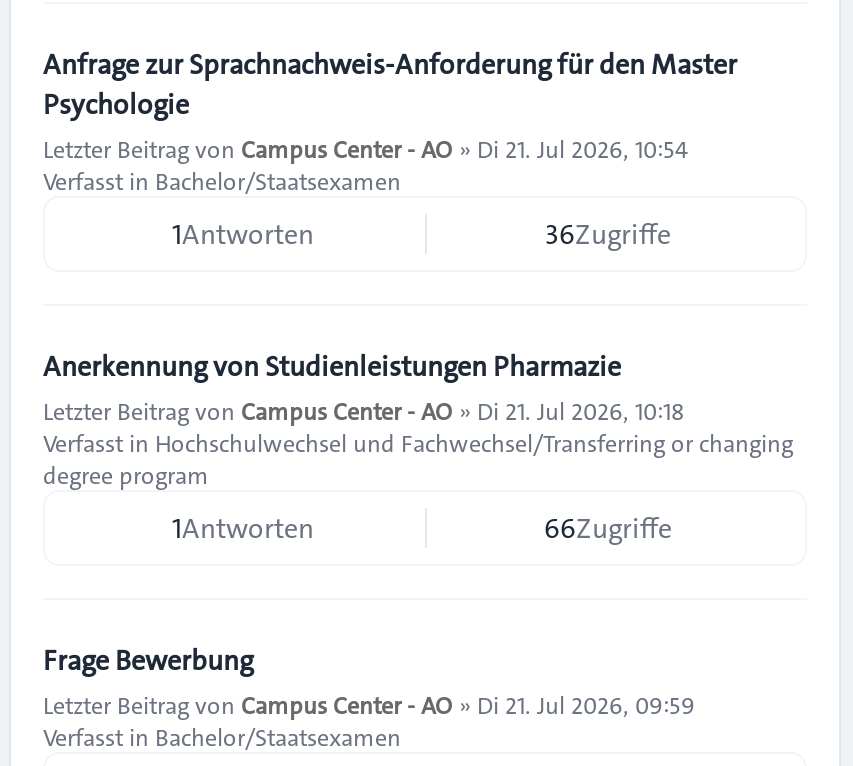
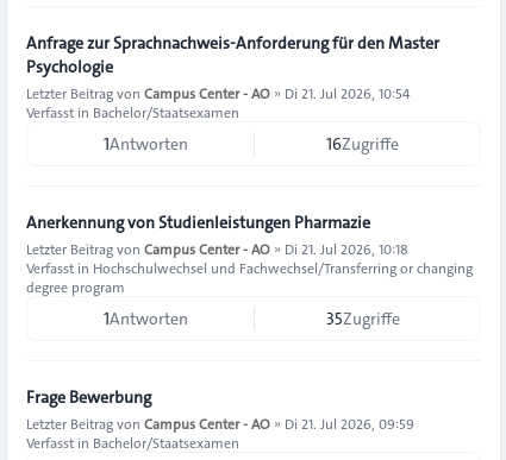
- 36Zugriffe
+ 16Zugriffe

- 66Zugriffe
+ 35Zugriffe
